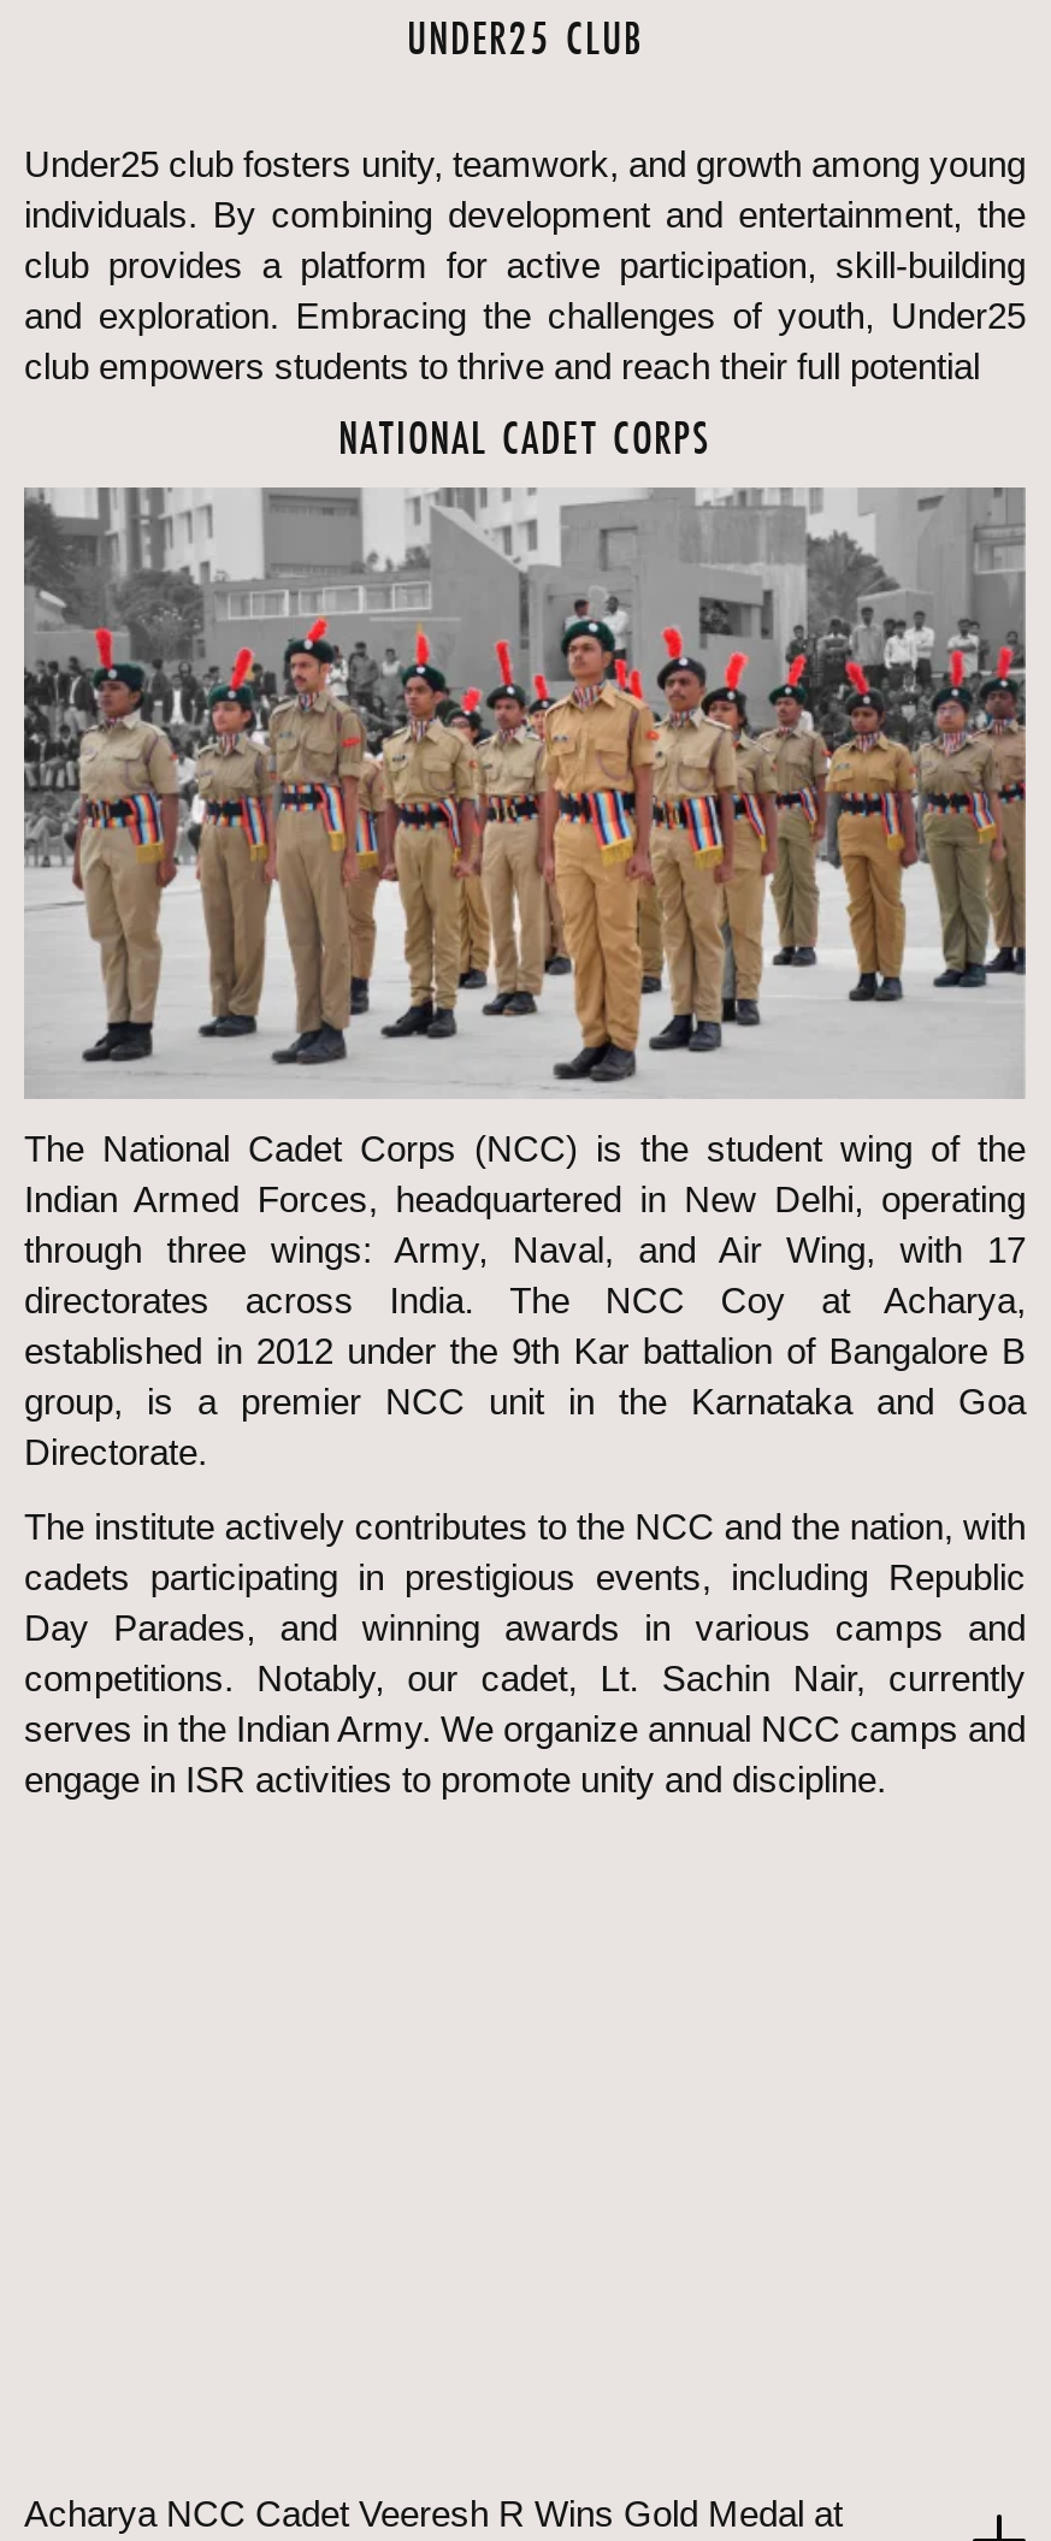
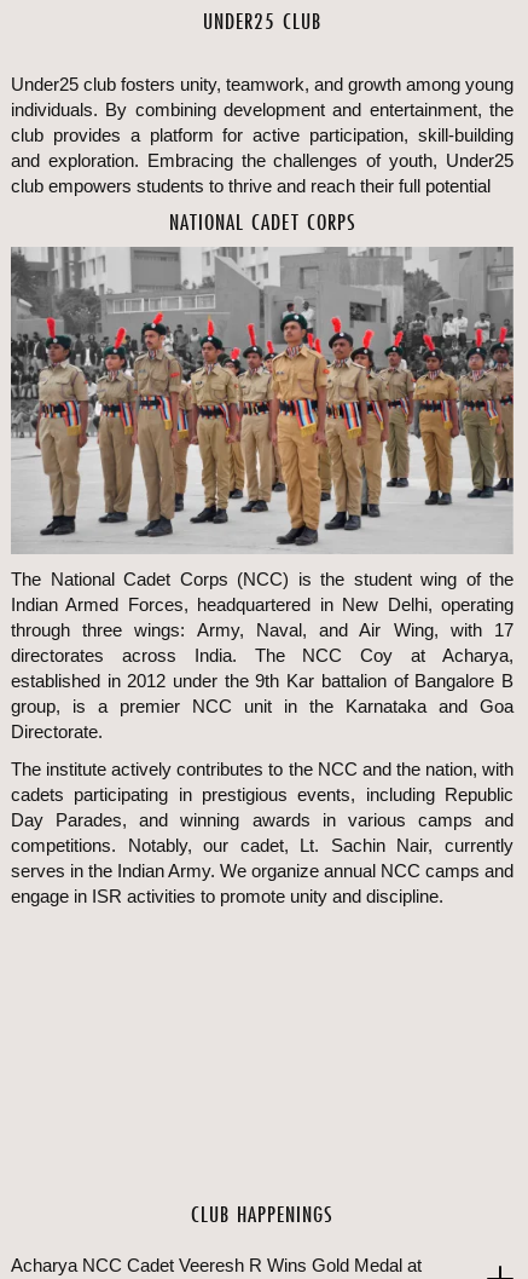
+ CLUB HAPPENINGS
